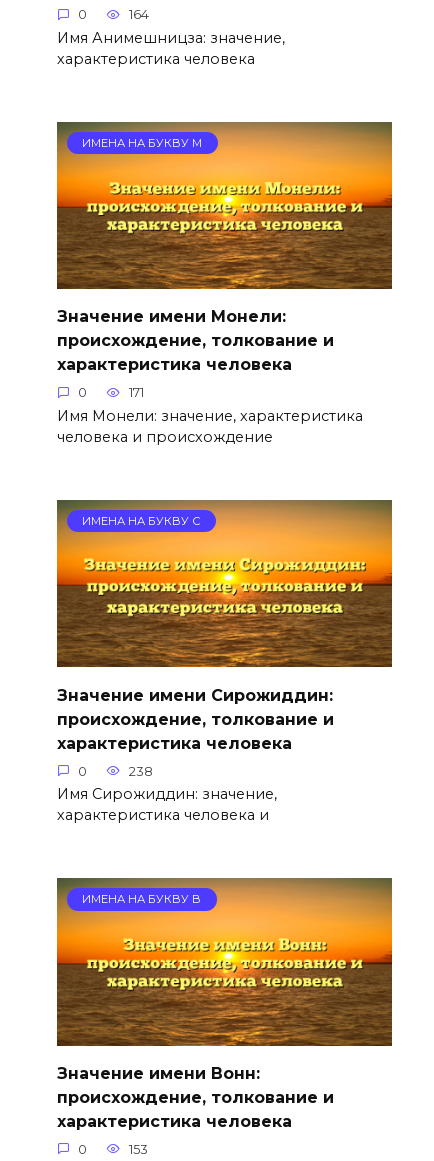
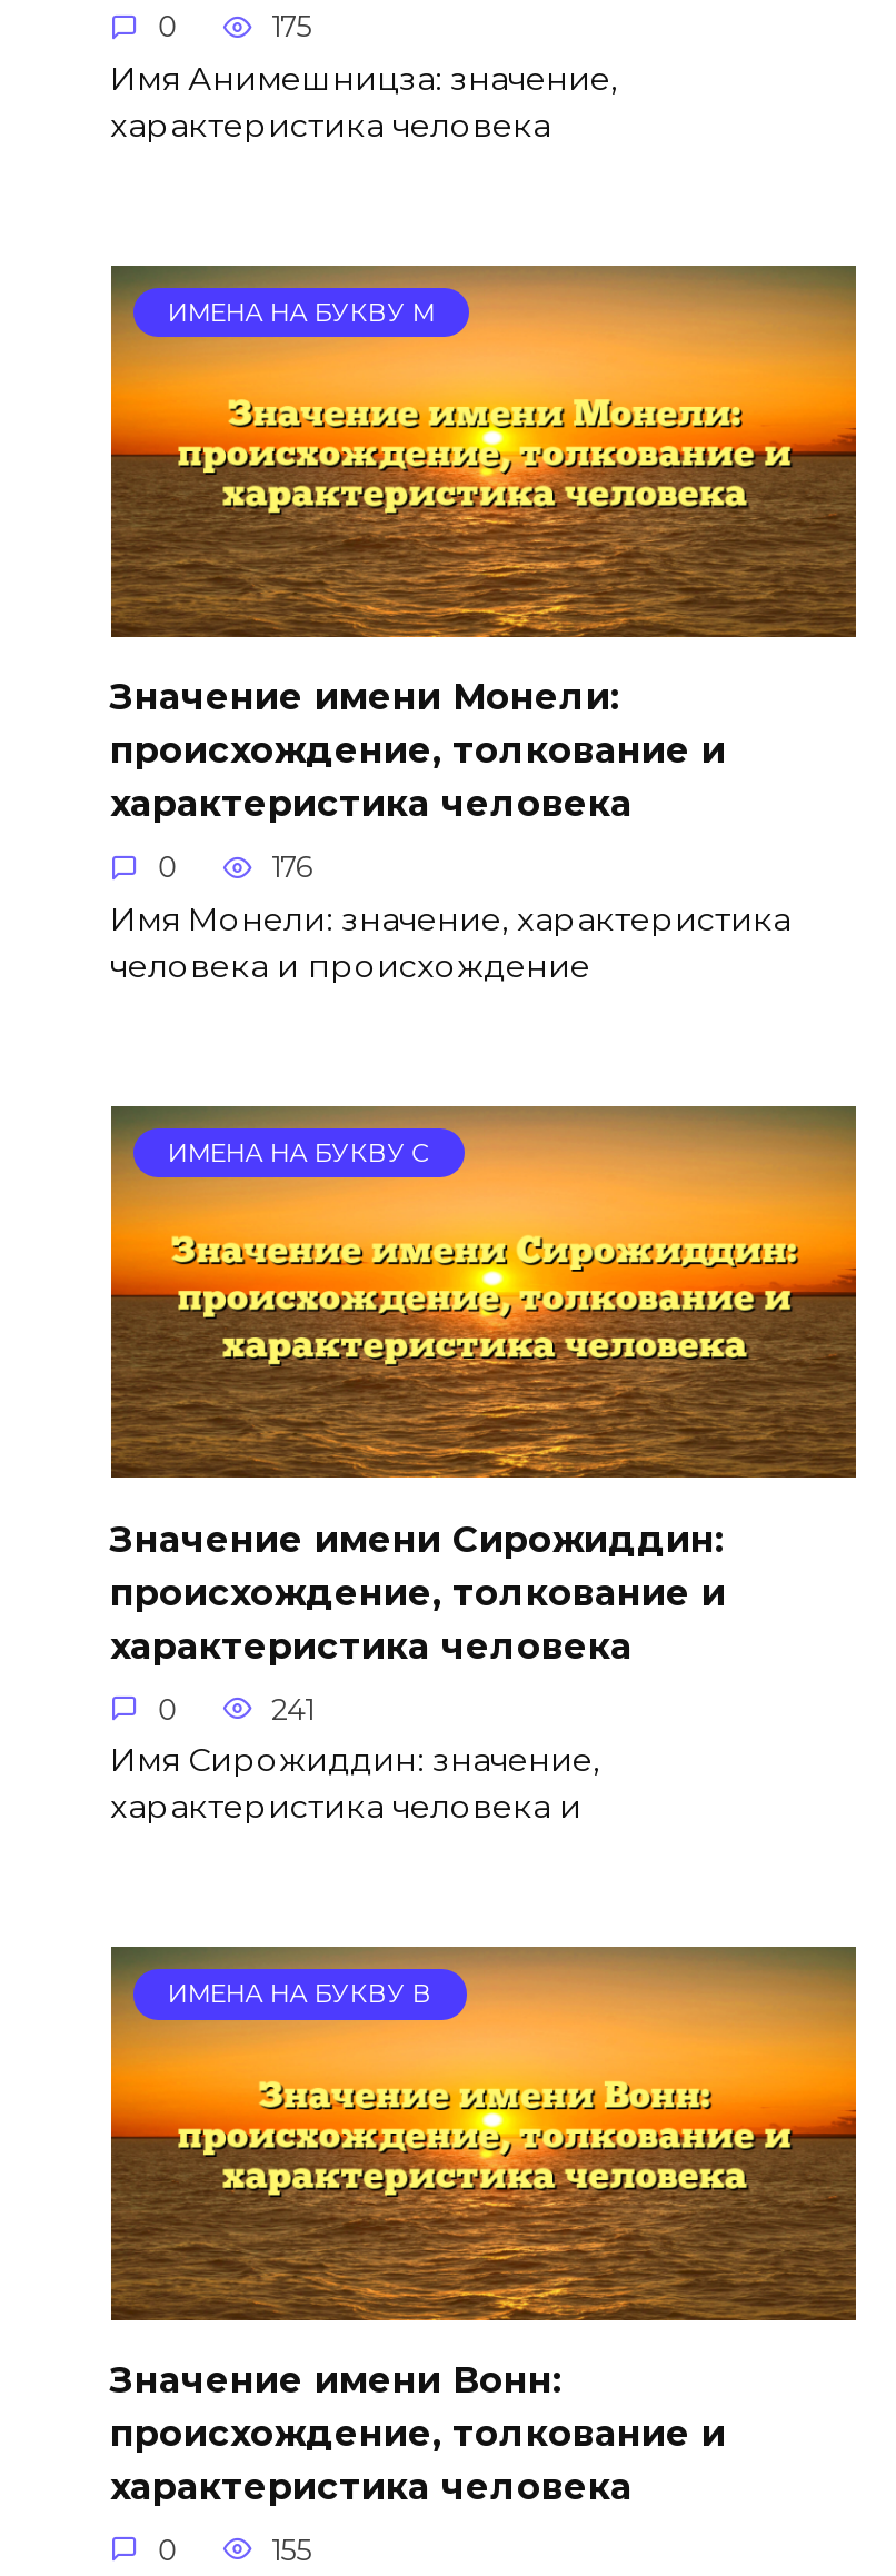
- 164
+ 175

- 171
+ 176

- 238
+ 241

- 153
+ 155
